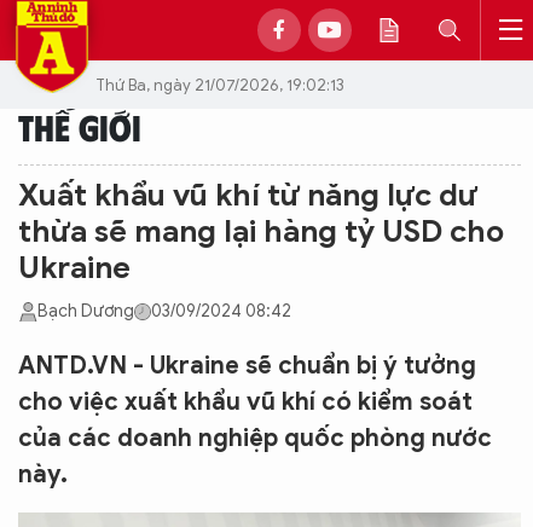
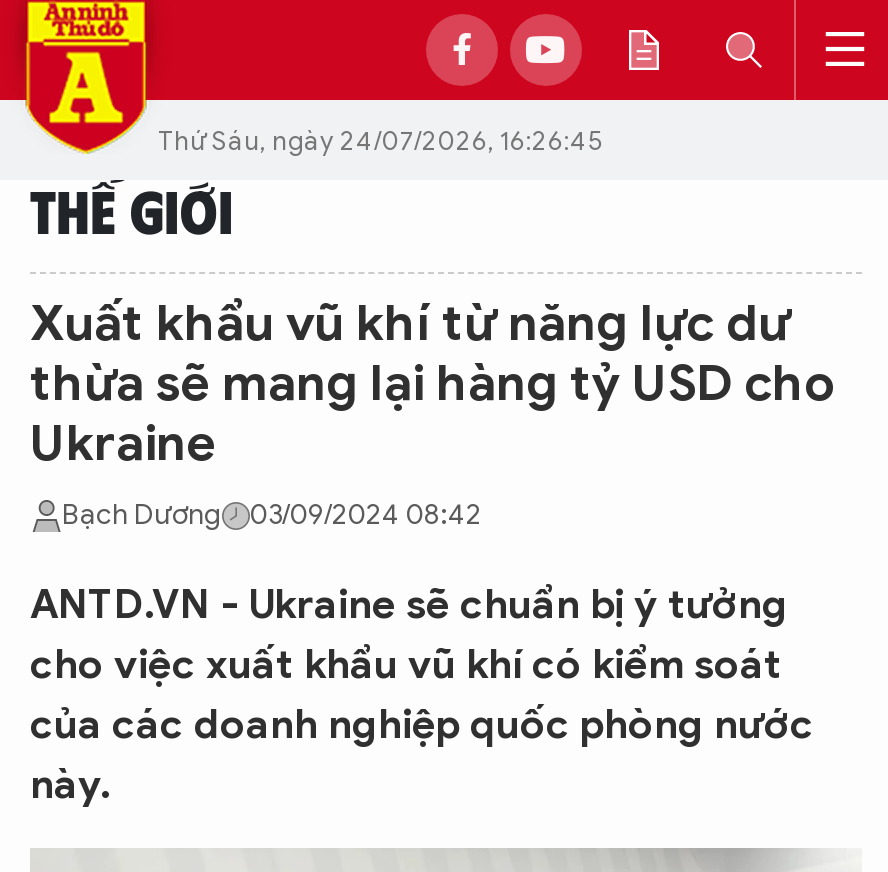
- Thứ Ba, ngày 21/07/2026, 19:02:13
+ Thứ Sáu, ngày 24/07/2026, 16:26:45
